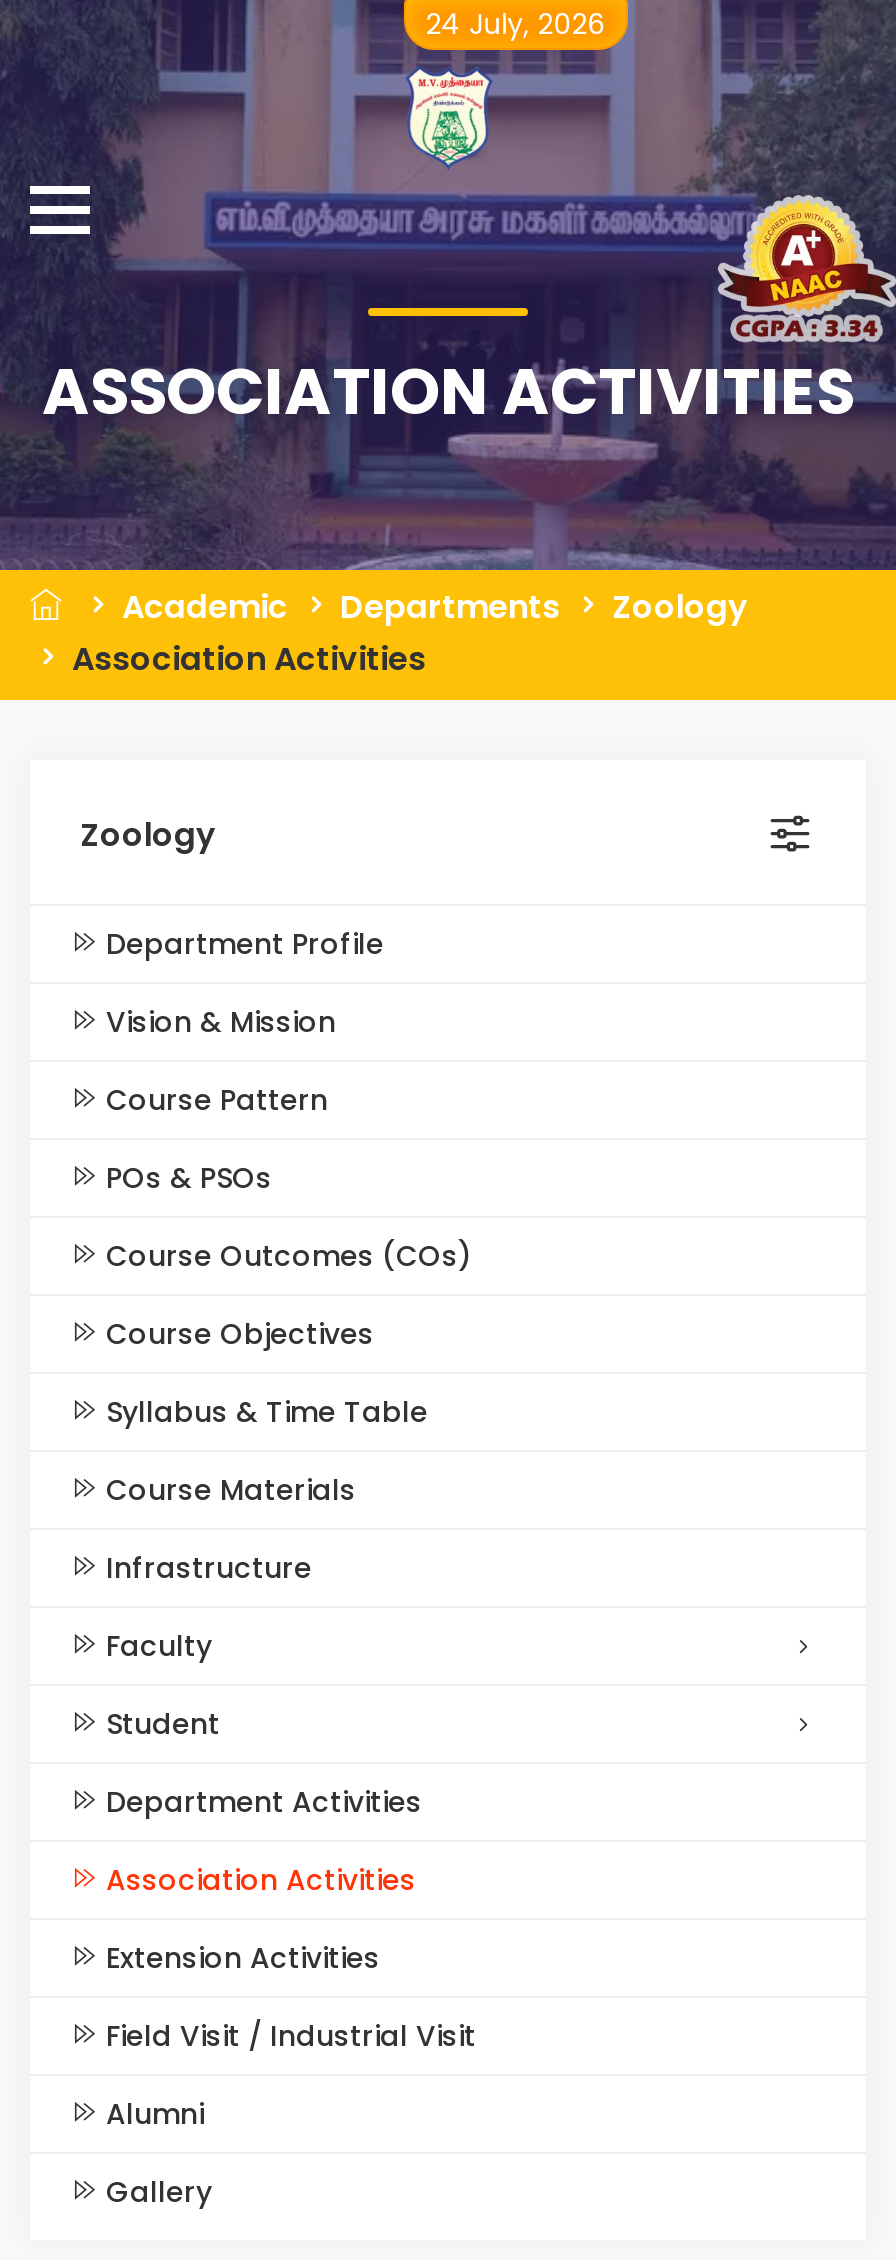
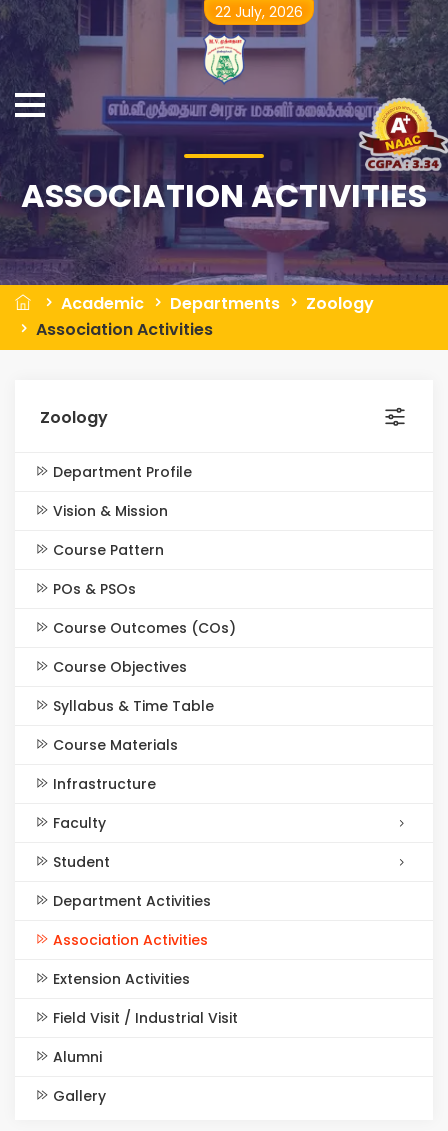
- 24 July, 2026
+ 22 July, 2026
